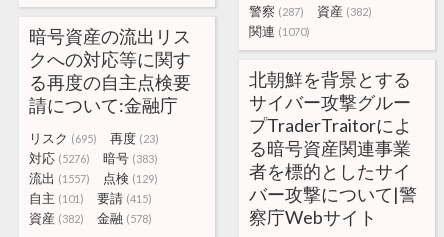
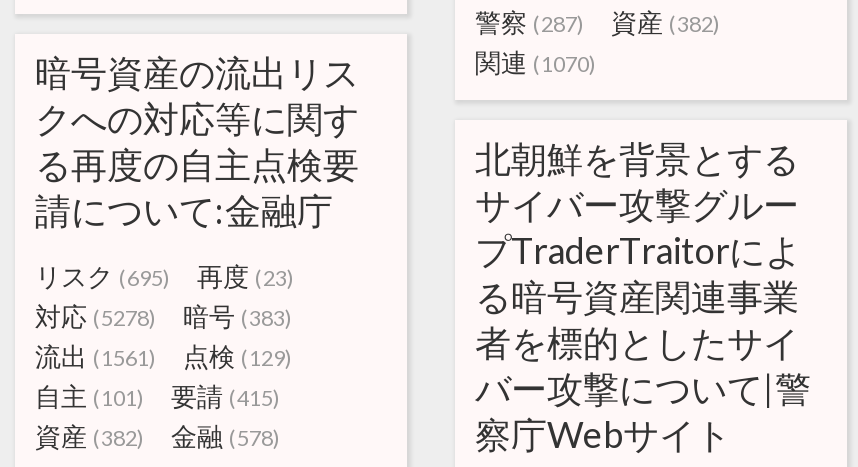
- 対応 (5276) 暗号 (383)
+ 対応 (5278) 暗号 (383)

- 流出 (1557) 点検 (129)
+ 流出 (1561) 点検 (129)
